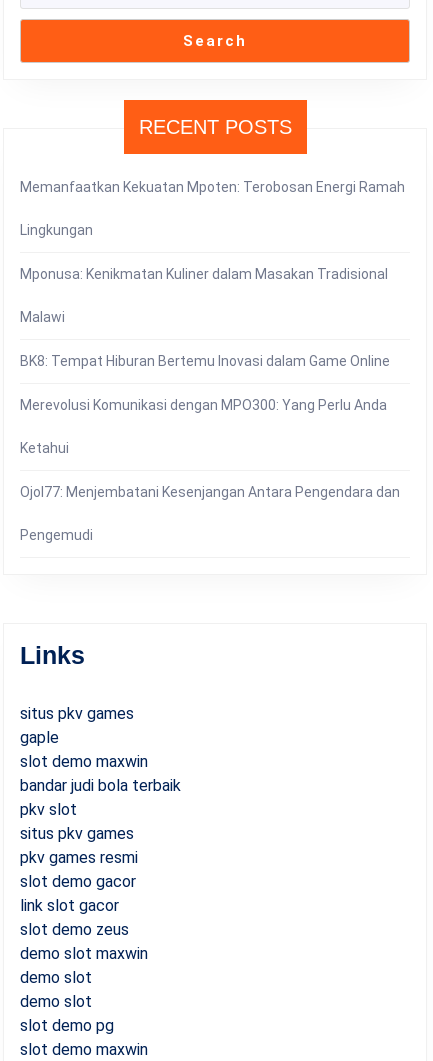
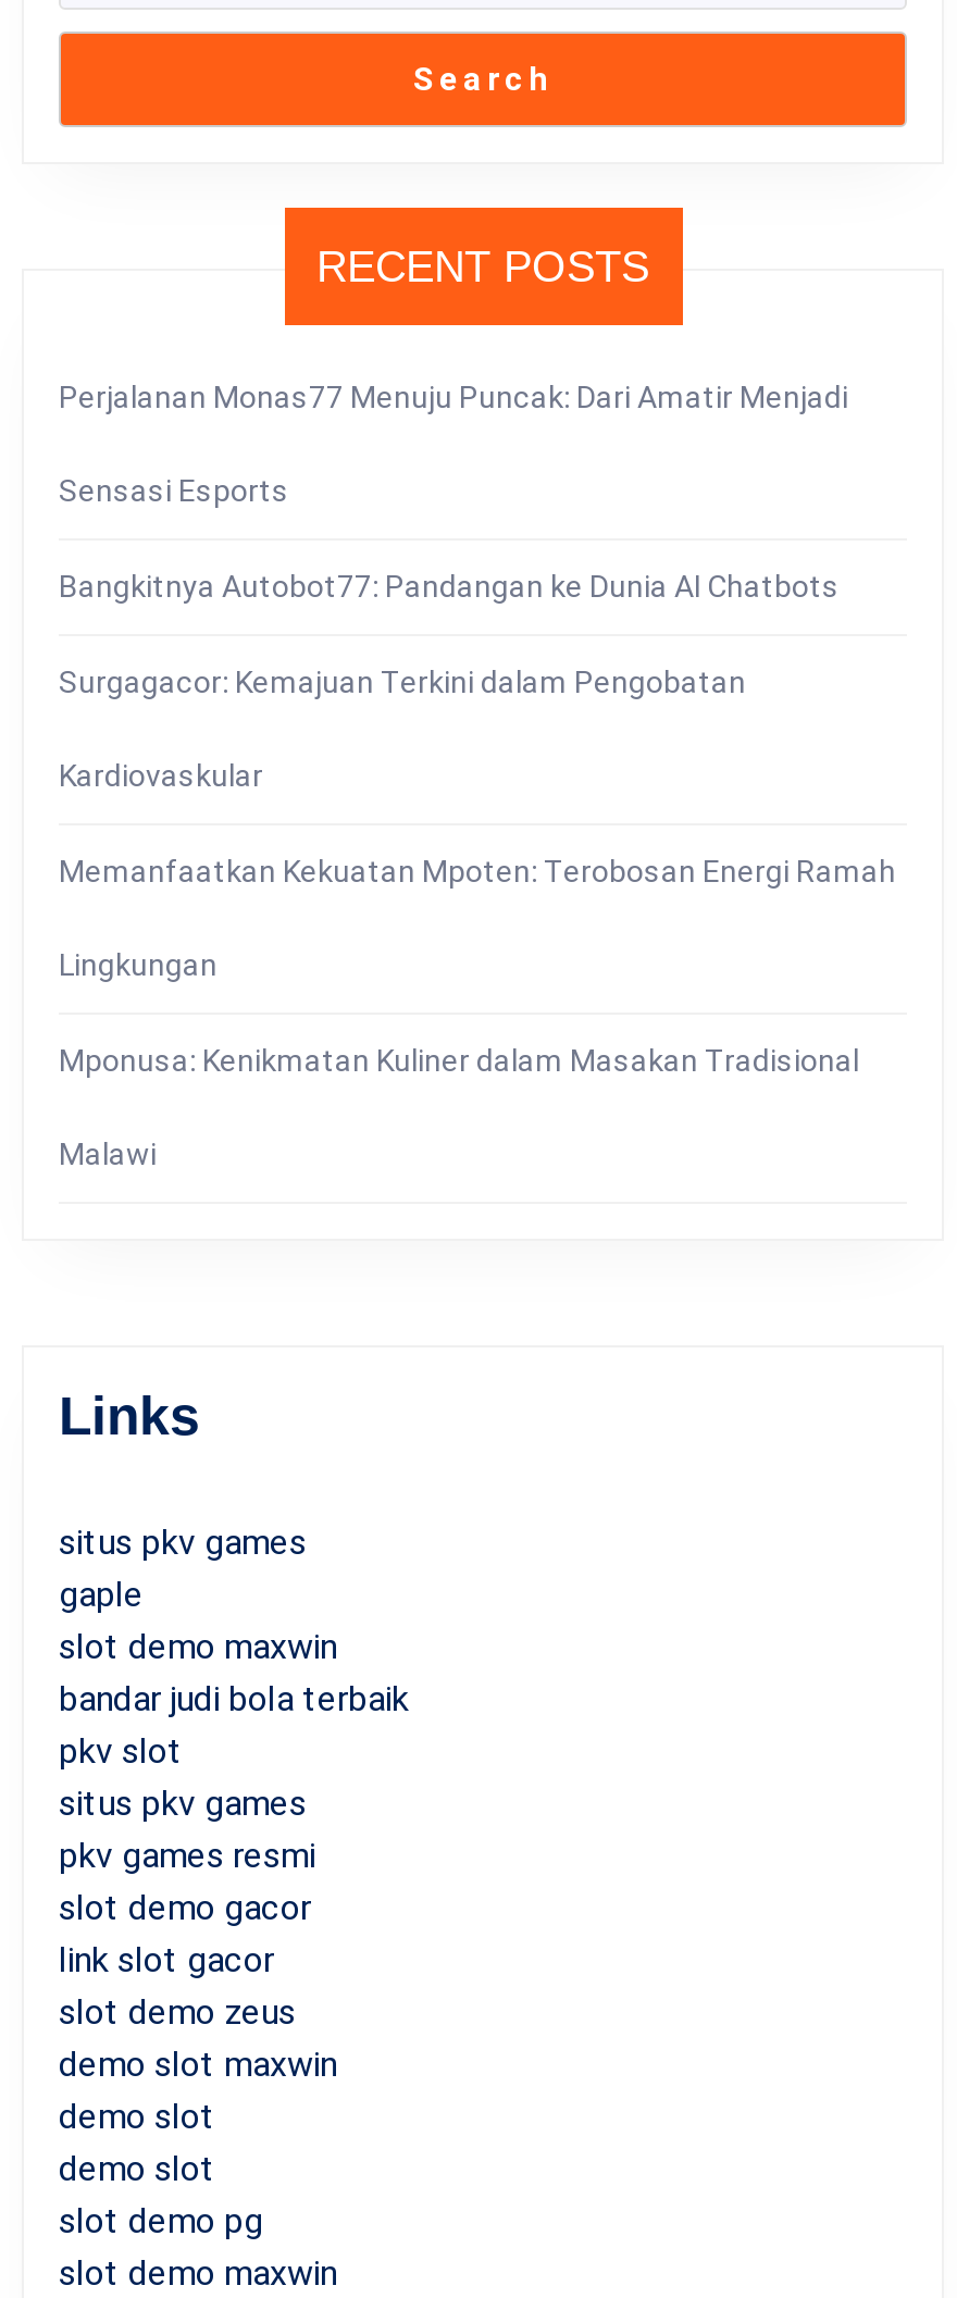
+ Perjalanan Monas77 Menuju Puncak: Dari Amatir Menjadi
+ Sensasi Esports
+ Bangkitnya Autobot77: Pandangan ke Dunia AI Chatbots
+ Surgagacor: Kemajuan Terkini dalam Pengobatan
+ Kardiovaskular

moved down: Memanfaatkan Kekuatan Mpoten: Terobosan Energi Ramah | Lingkungan | Mponusa: Kenikmatan Kuliner dalam Masakan Tradisional | Malawi

- BK8: Tempat Hiburan Bertemu Inovasi dalam Game Online
- Merevolusi Komunikasi dengan MPO300: Yang Perlu Anda
- Ketahui
- Ojol77: Menjembatani Kesenjangan Antara Pengendara dan
- Pengemudi
